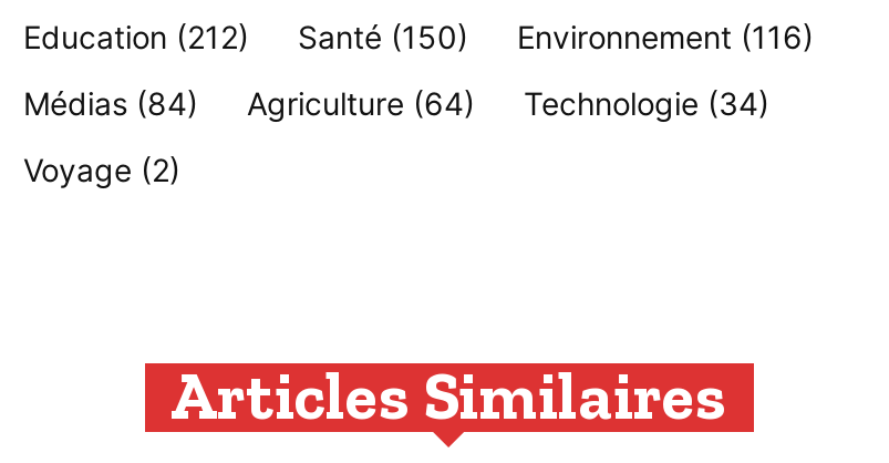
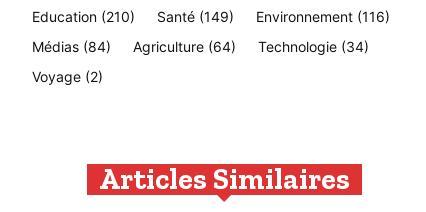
- Education (212)
+ Education (210)

- Santé (150)
+ Santé (149)
